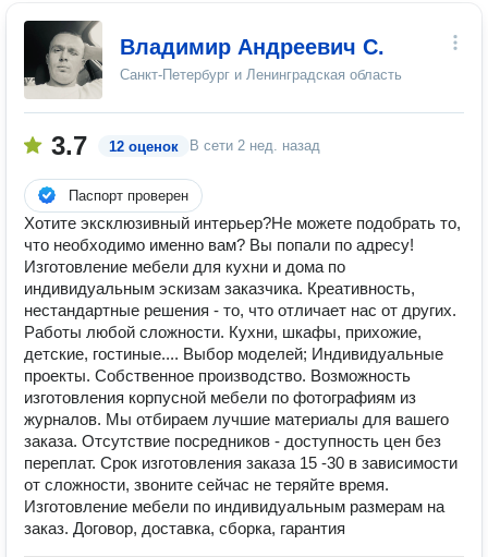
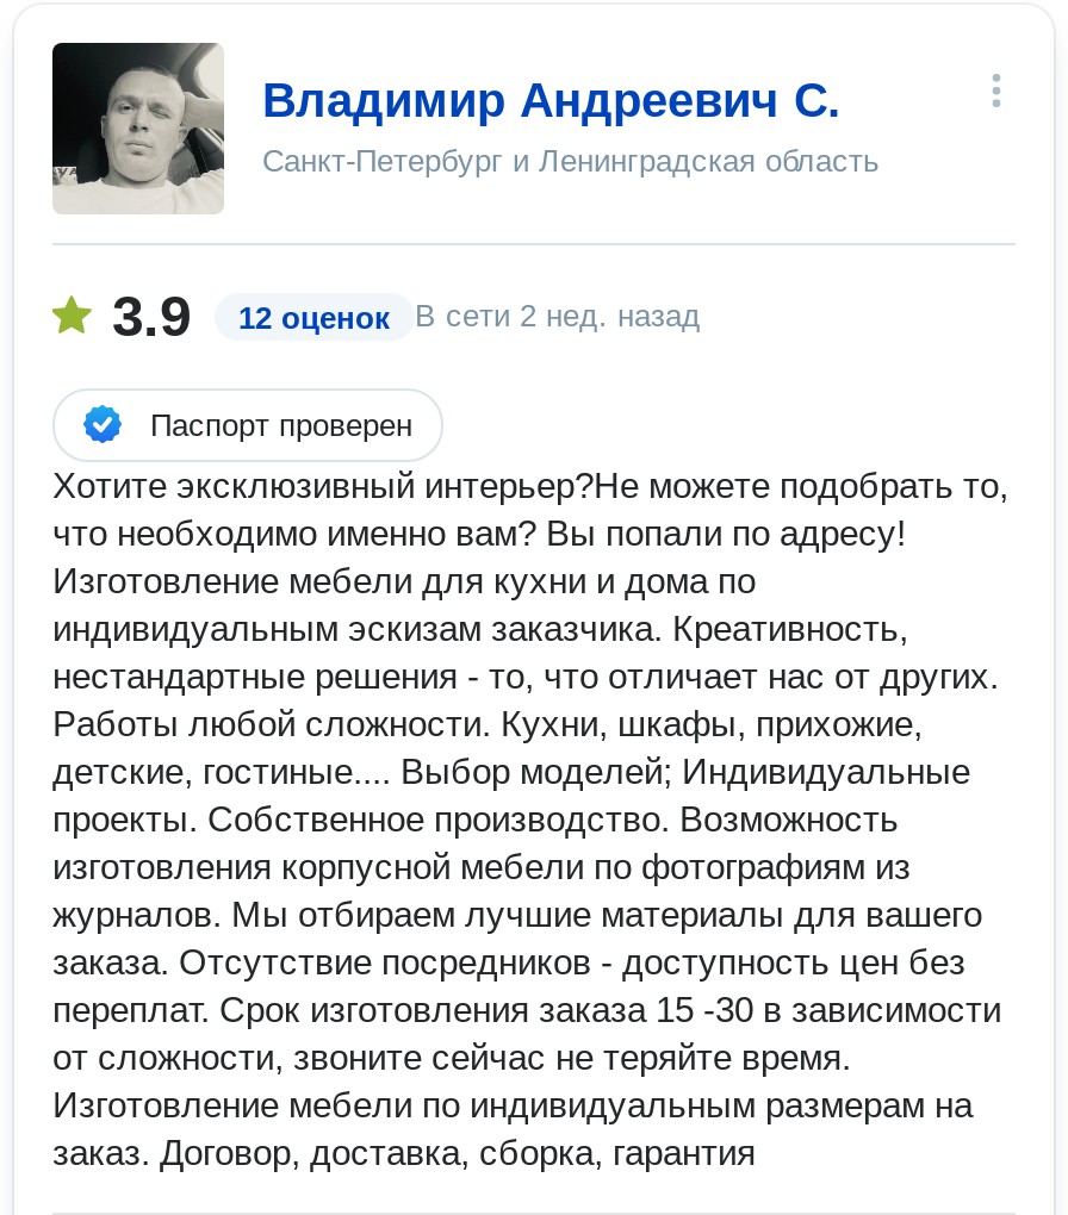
- 3.7 12 оценок В сети 2 нед. назад
+ 3.9 12 оценок В сети 2 нед. назад
